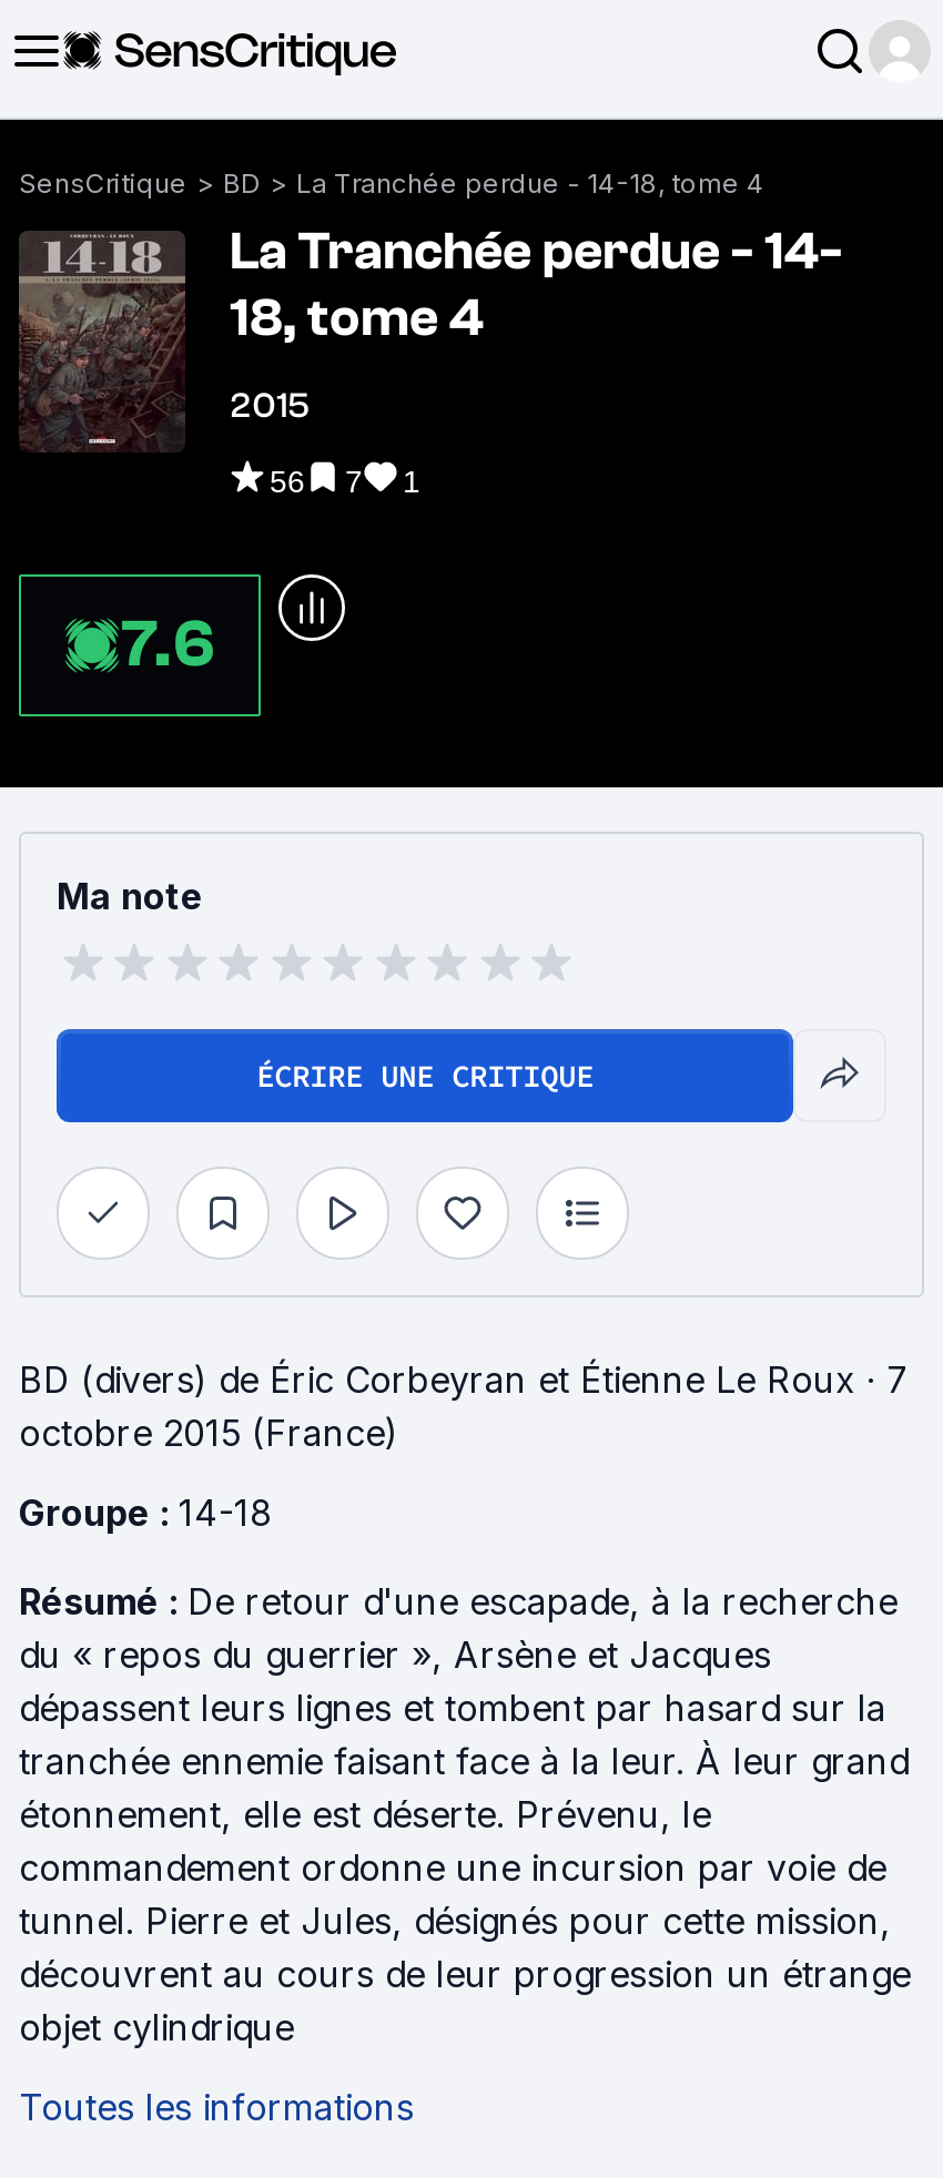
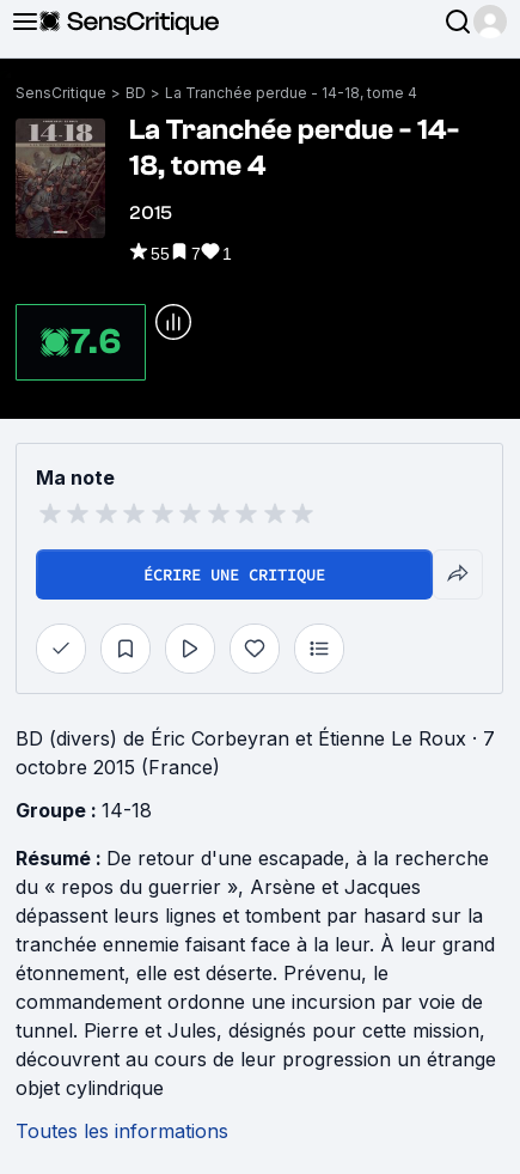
- 56 7 1
+ 55 7 1
